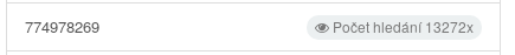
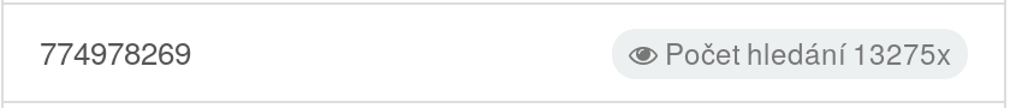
- Počet hledání 13272x
+ Počet hledání 13275x
